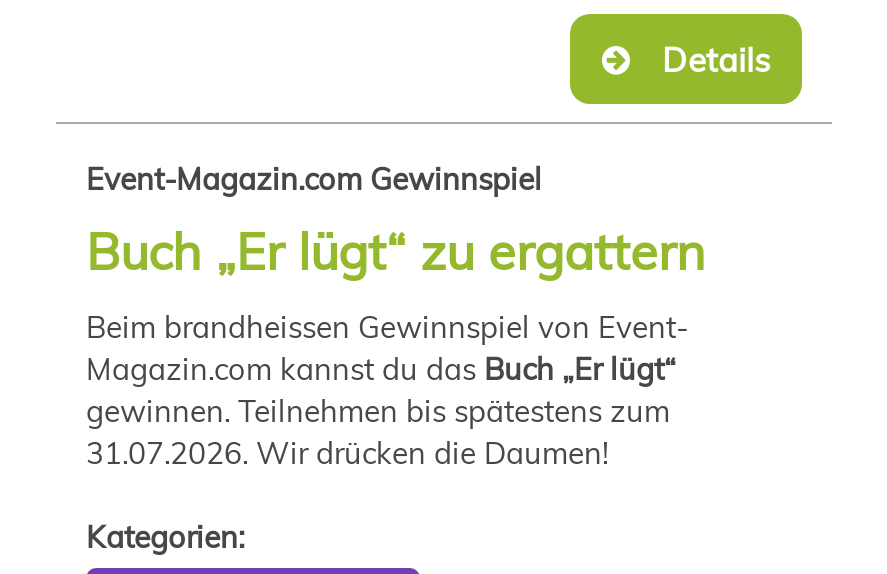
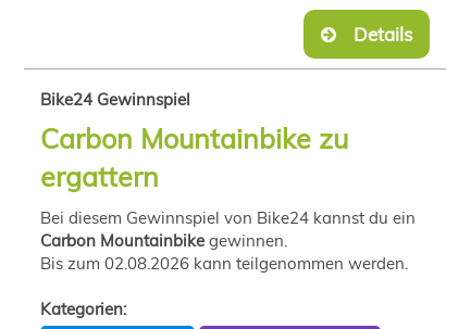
- Event-Magazin.com Gewinnspiel
- Buch „Er lügt“ zu ergattern
- Beim brandheissen Gewinnspiel von Event-
- Magazin.com kannst du das Buch „Er lügt“
- gewinnen. Teilnehmen bis spätestens zum
- 31.07.2026. Wir drücken die Daumen!
+ Bike24 Gewinnspiel
+ Carbon Mountainbike zu
+ ergattern
+ Bei diesem Gewinnspiel von Bike24 kannst du ein
+ Carbon Mountainbike gewinnen.
+ Bis zum 02.08.2026 kann teilgenommen werden.
